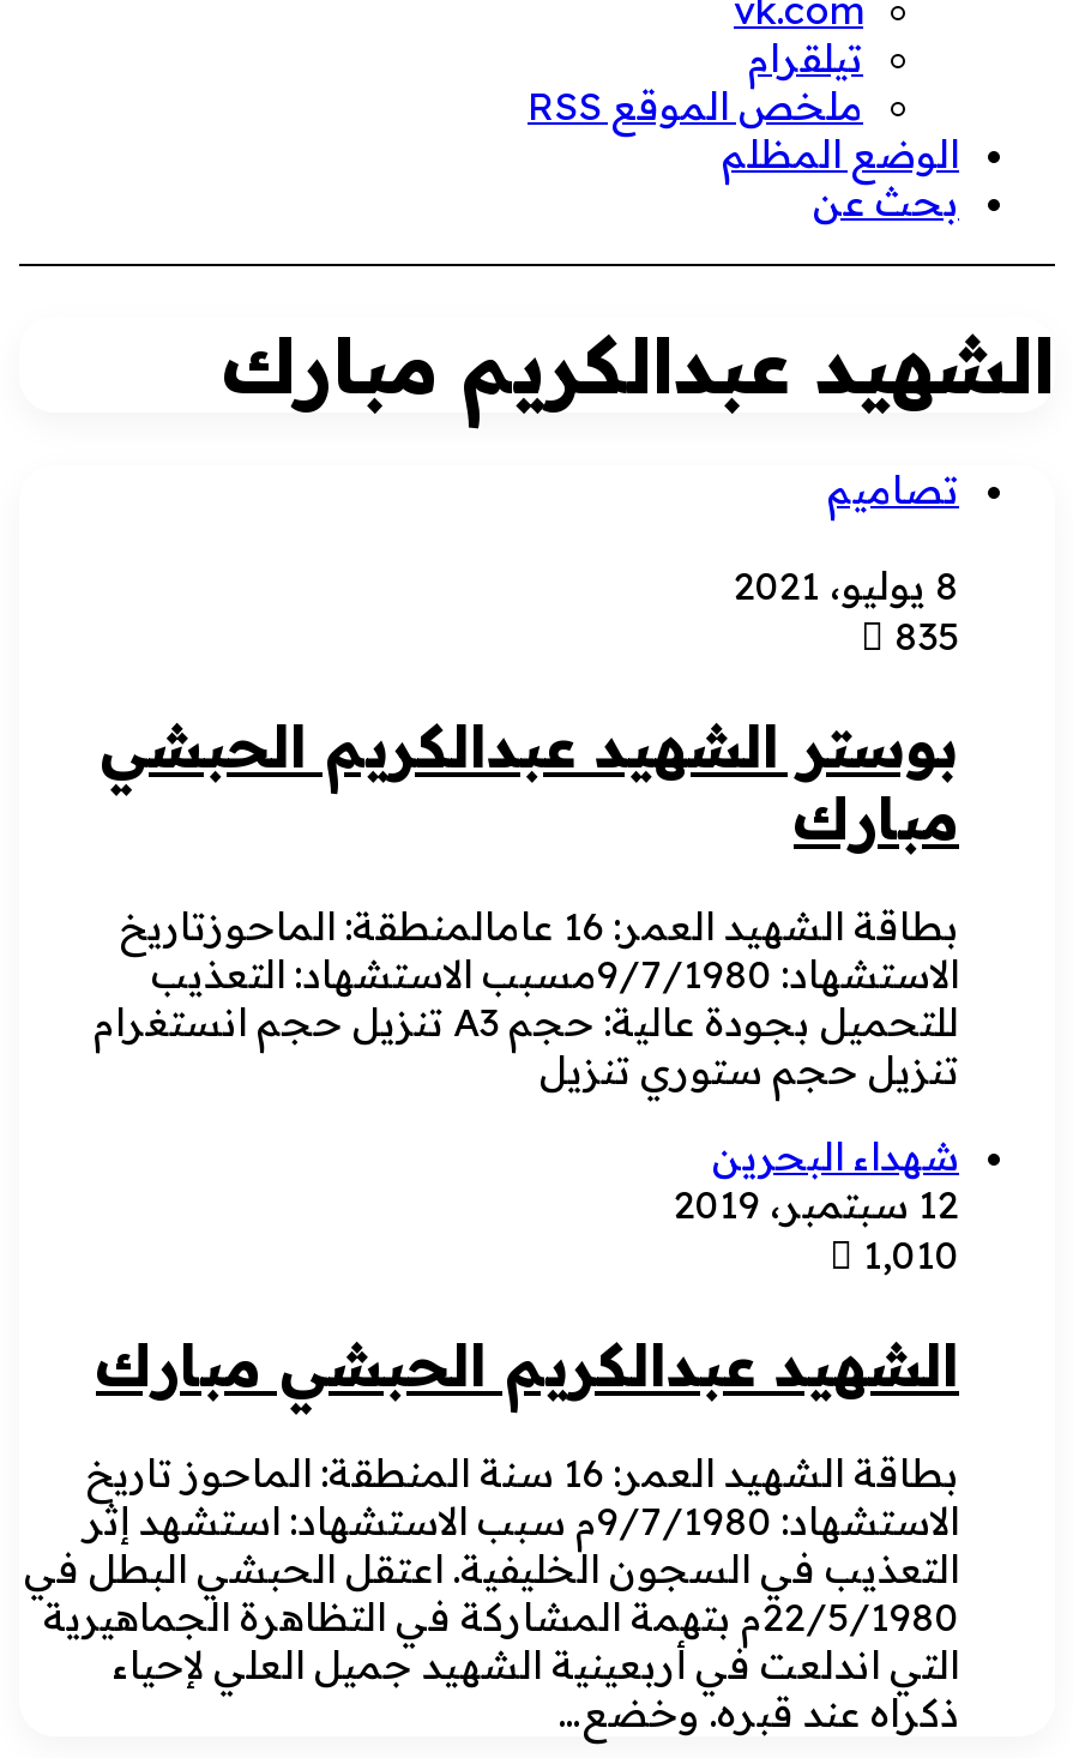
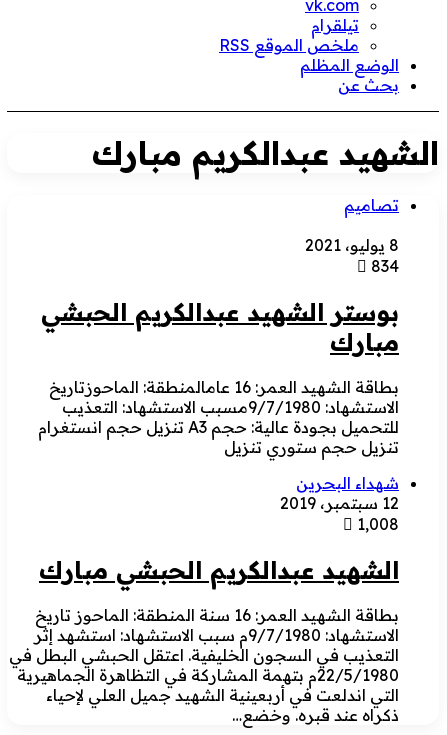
- 835
+ 834

- 1٬010
+ 1٬008
